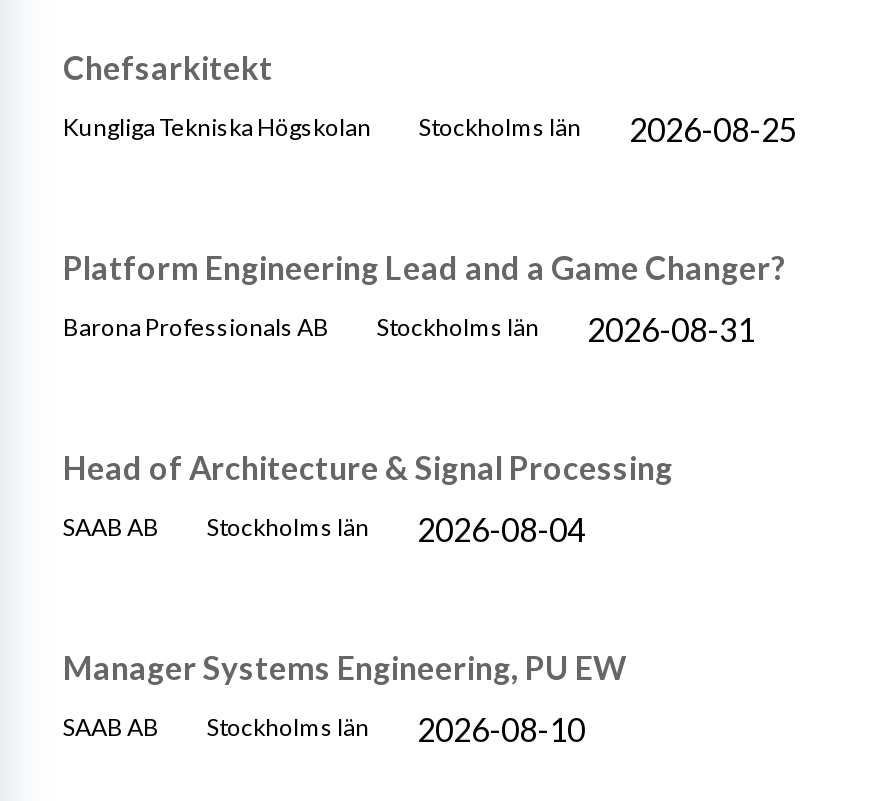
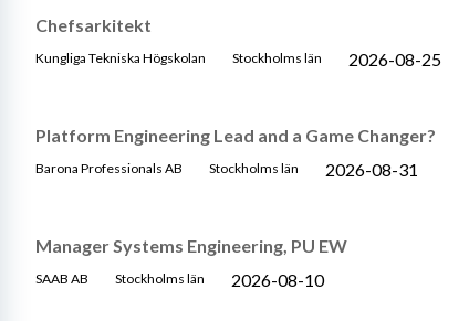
- Head of Architecture & Signal Processing
- SAAB AB
- Stockholms län
- 2026-08-04
